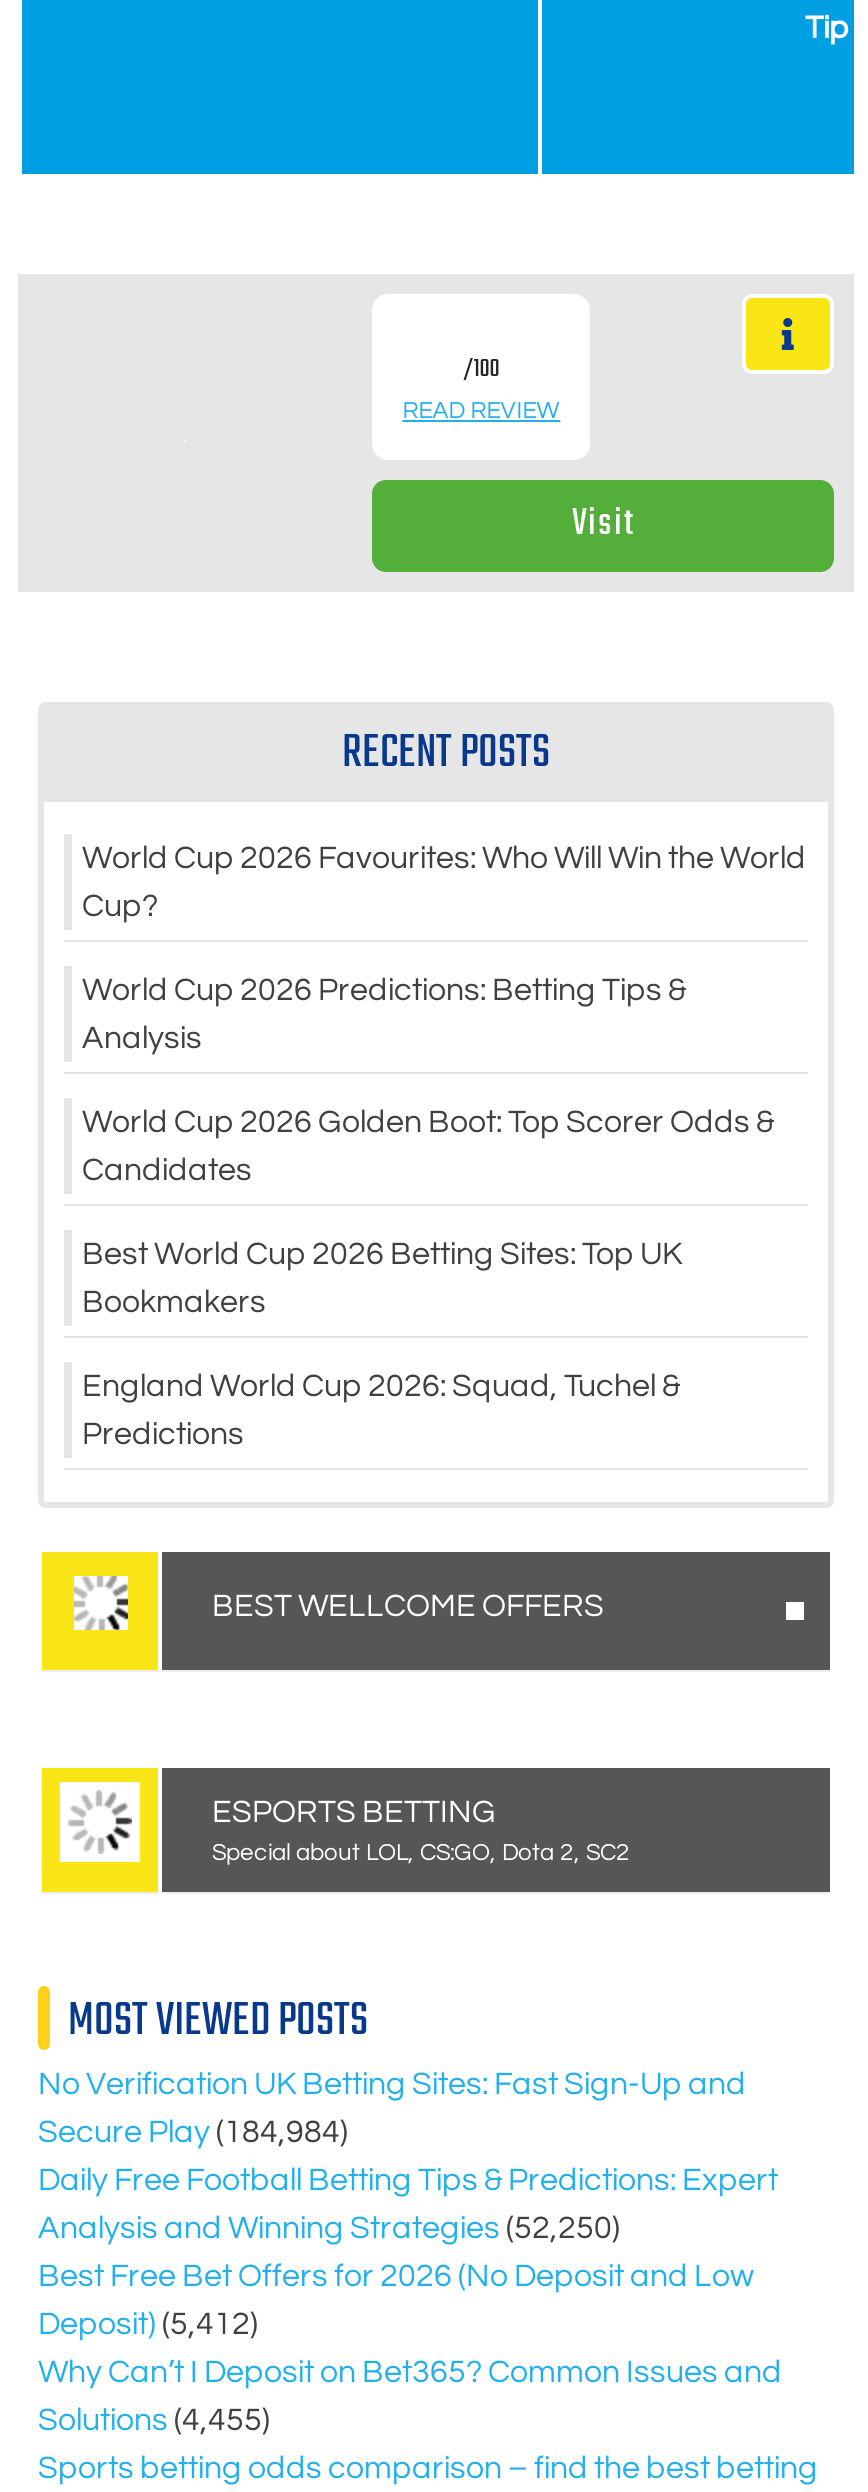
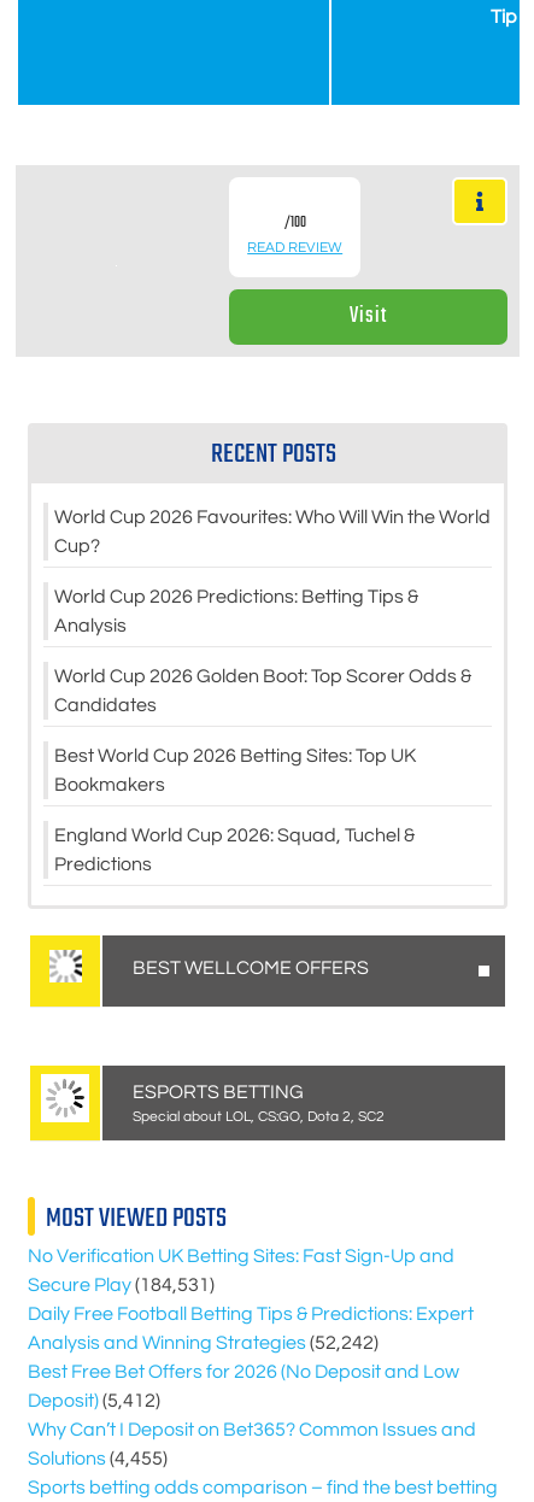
- Secure Play (184,984)
+ Secure Play (184,531)

- Analysis and Winning Strategies (52,250)
+ Analysis and Winning Strategies (52,242)
